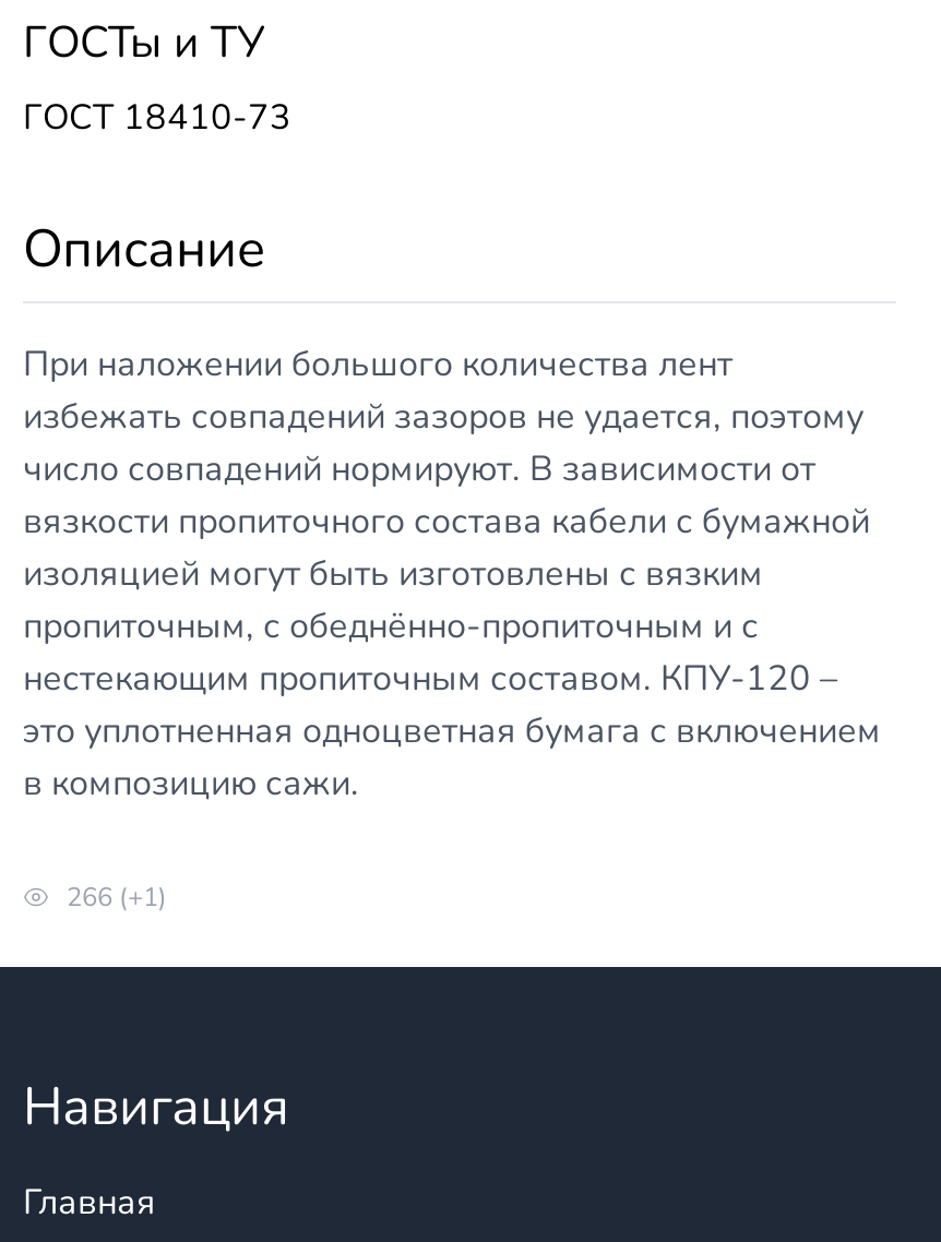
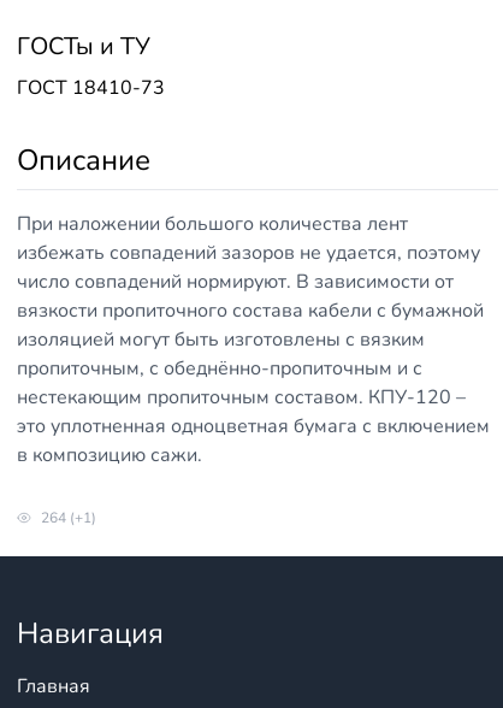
- 266 (+1)
+ 264 (+1)
